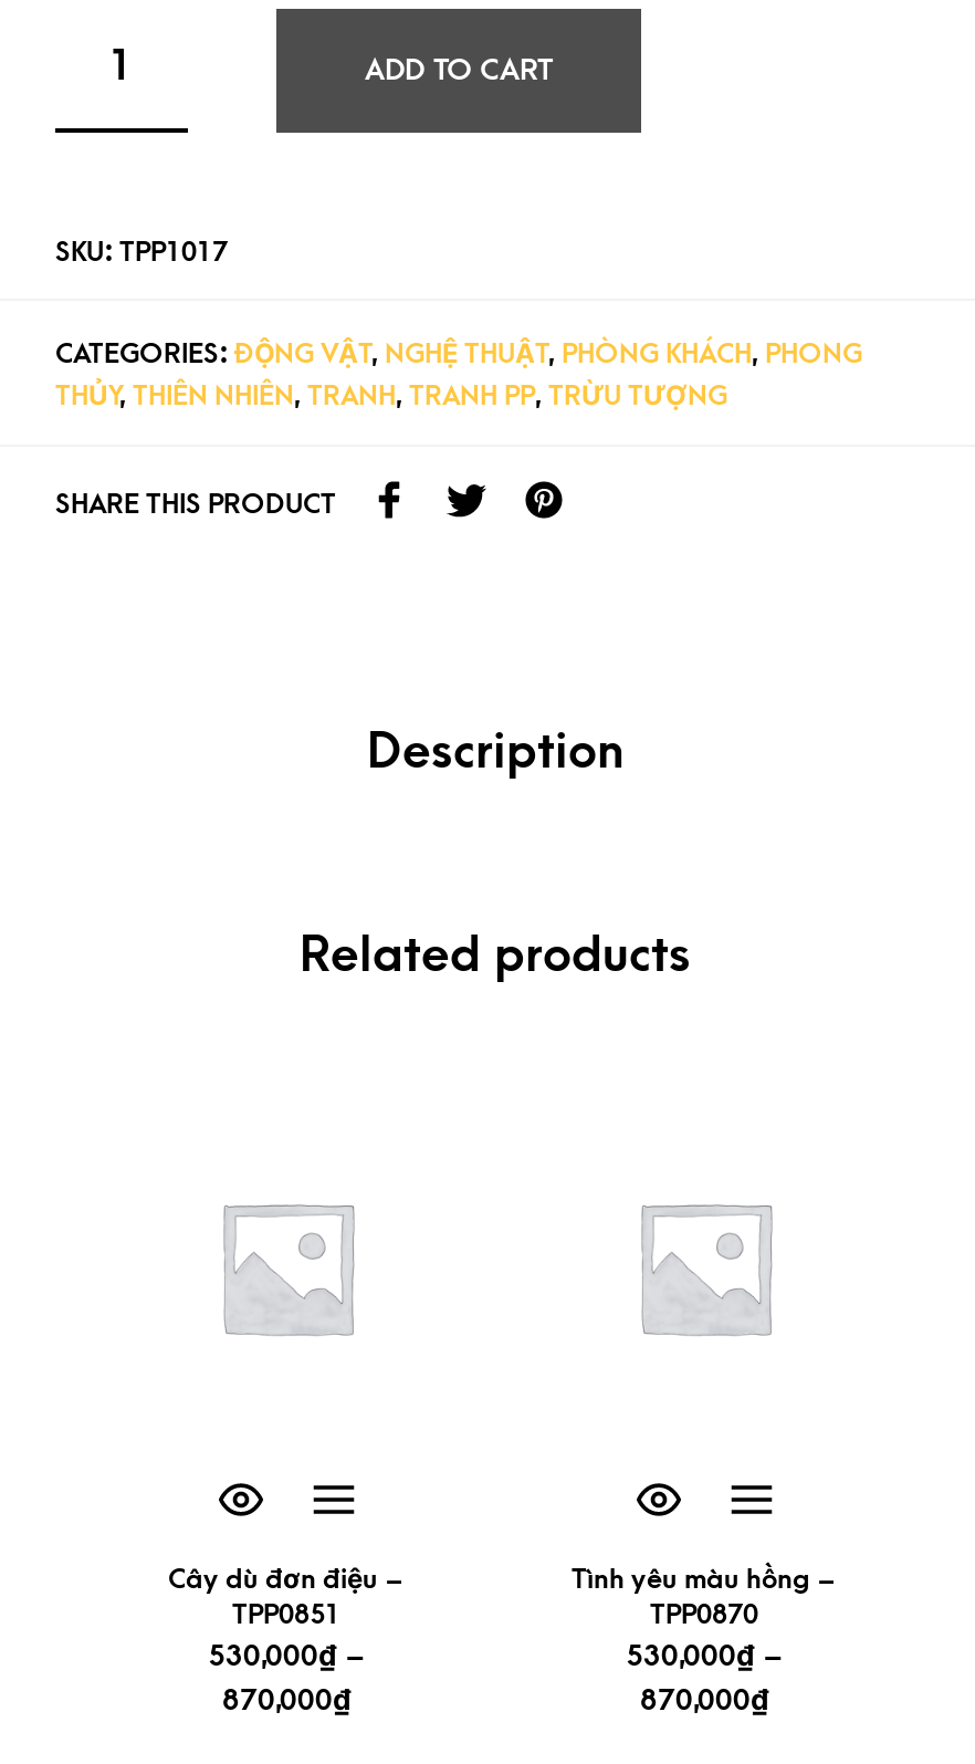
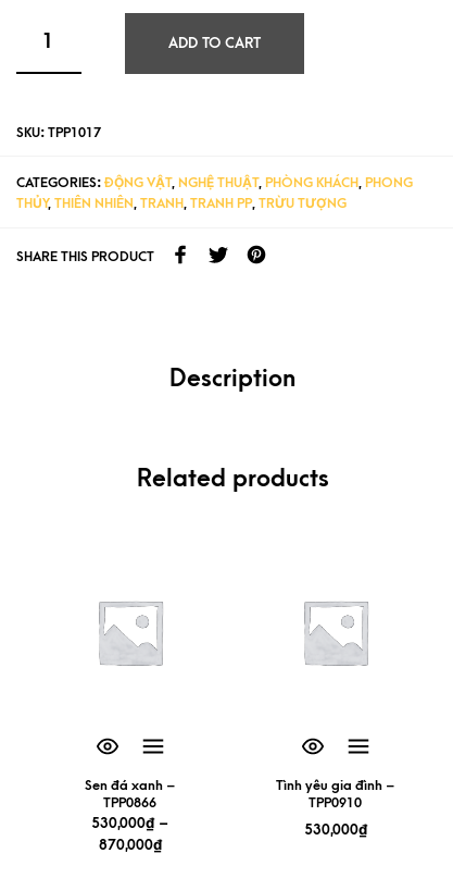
- Cây dù đơn điệu –
- TPP0851
+ Sen đá xanh –
+ TPP0866

- Tình yêu màu hồng –
- TPP0870
- 530,000₫ –
- 870,000₫
+ Tình yêu gia đình –
+ TPP0910
+ 530,000₫
